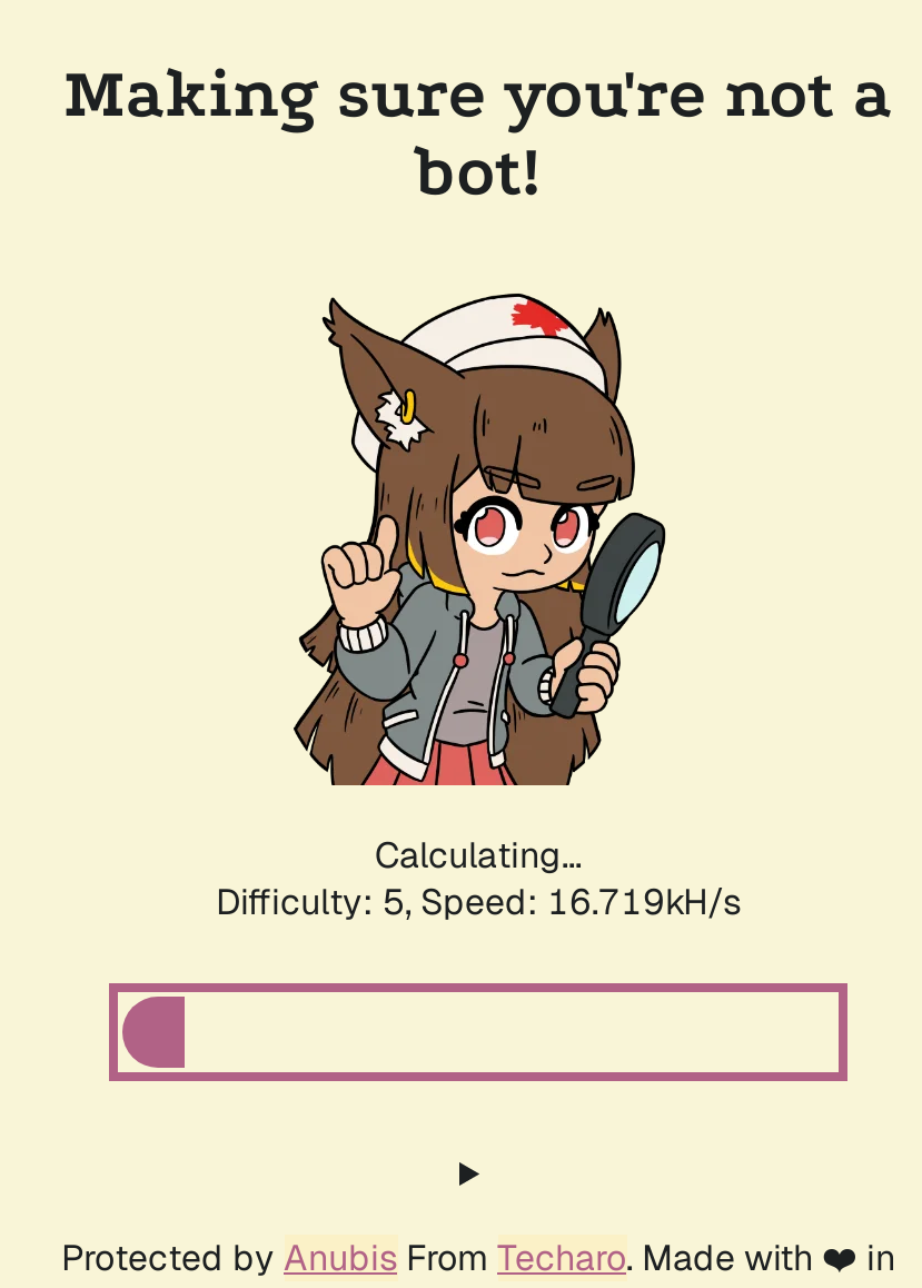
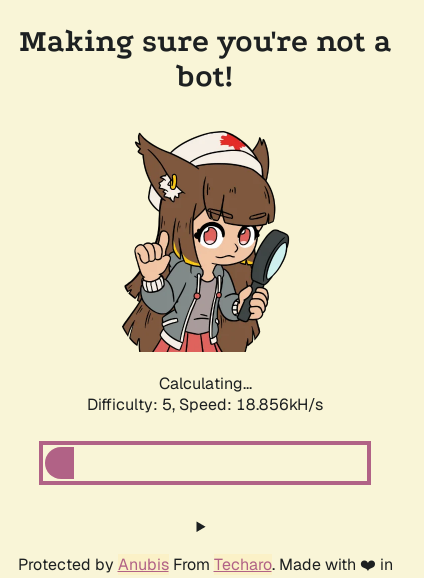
- Difficulty: 5, Speed: 16.719kH/s
+ Difficulty: 5, Speed: 18.856kH/s
